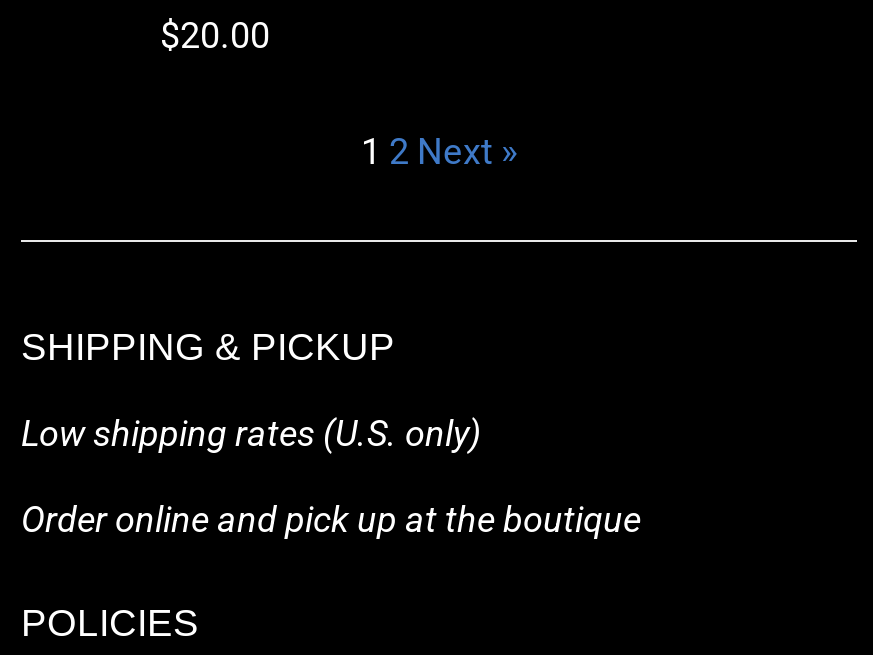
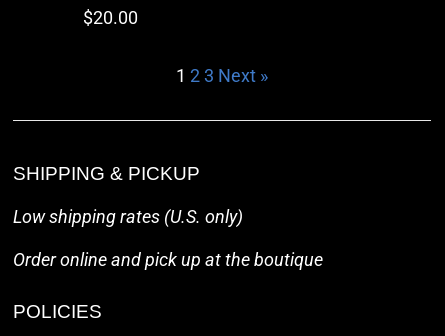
- 1 2 Next »
+ 1 2 3 Next »
